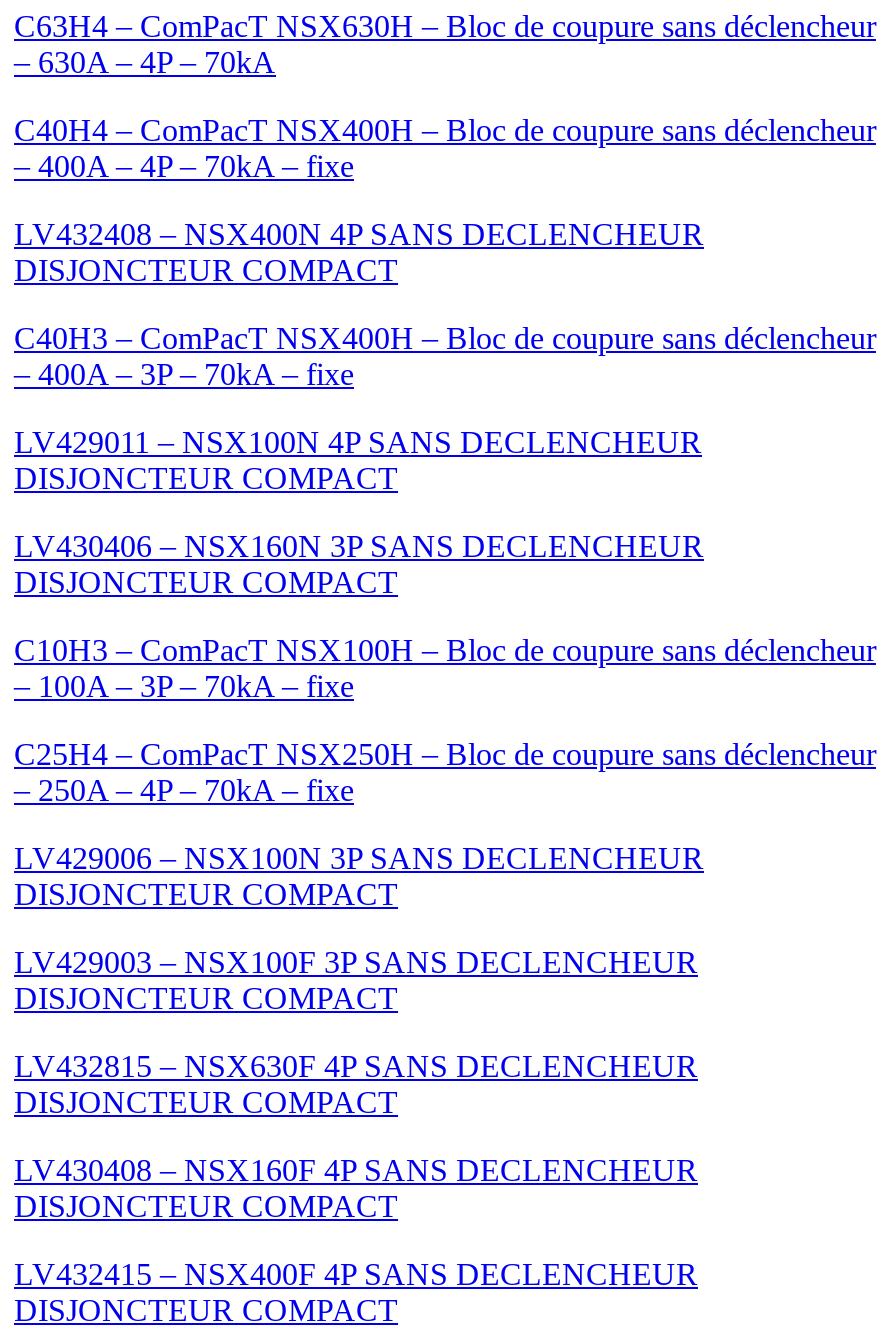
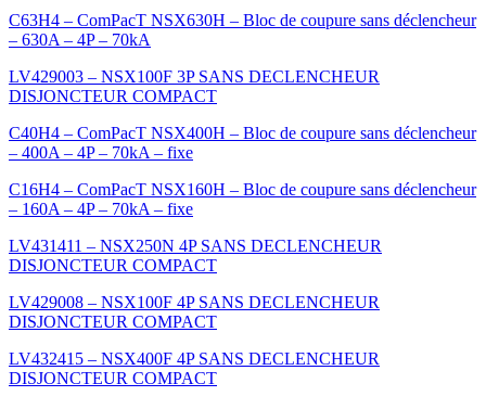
moved down: C40H4 – ComPacT NSX400H – Bloc de coupure sans déclencheur | – 400A – 4P – 70kA – fixe

- LV432408 – NSX400N 4P SANS DECLENCHEUR
- DISJONCTEUR COMPACT
- C40H3 – ComPacT NSX400H – Bloc de coupure sans déclencheur
- – 400A – 3P – 70kA – fixe
- LV429011 – NSX100N 4P SANS DECLENCHEUR
- DISJONCTEUR COMPACT
- LV430406 – NSX160N 3P SANS DECLENCHEUR
- DISJONCTEUR COMPACT
- C10H3 – ComPacT NSX100H – Bloc de coupure sans déclencheur
- – 100A – 3P – 70kA – fixe
- C25H4 – ComPacT NSX250H – Bloc de coupure sans déclencheur
- – 250A – 4P – 70kA – fixe
- LV429006 – NSX100N 3P SANS DECLENCHEUR
- DISJONCTEUR COMPACT

moved up: LV429003 – NSX100F 3P SANS DECLENCHEUR | DISJONCTEUR COMPACT

- LV432815 – NSX630F 4P SANS DECLENCHEUR
+ C16H4 – ComPacT NSX160H – Bloc de coupure sans déclencheur
+ – 160A – 4P – 70kA – fixe
+ LV431411 – NSX250N 4P SANS DECLENCHEUR

- LV430408 – NSX160F 4P SANS DECLENCHEUR
+ LV429008 – NSX100F 4P SANS DECLENCHEUR
